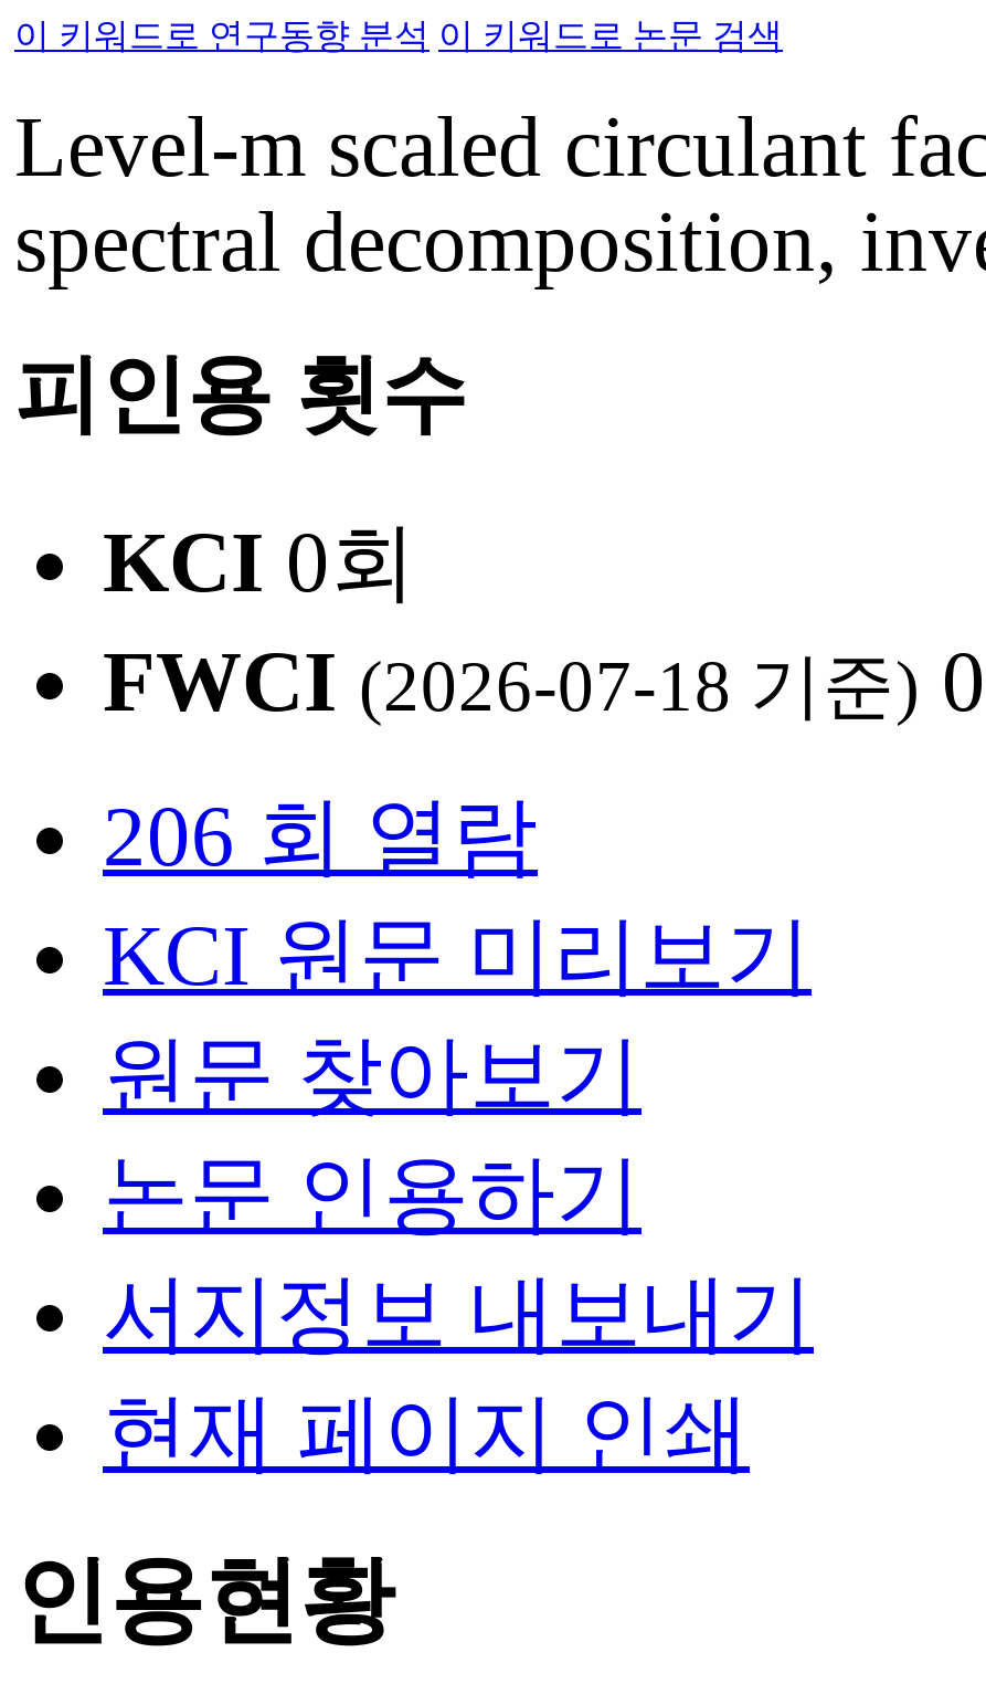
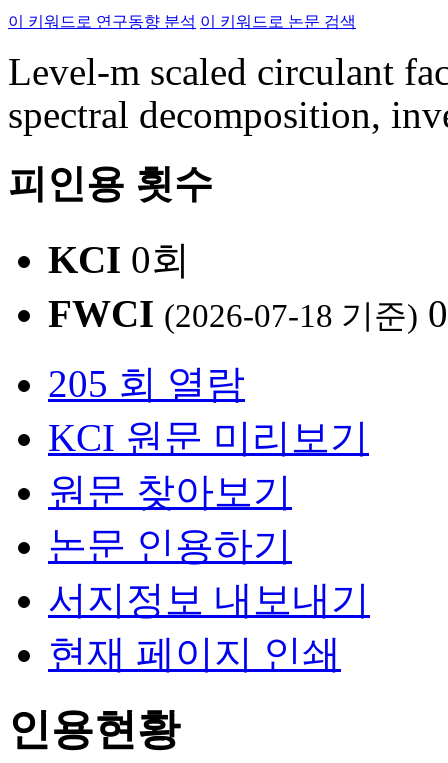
- 206 회 열람
+ 205 회 열람
